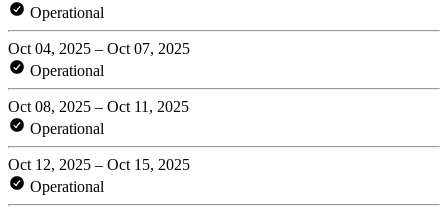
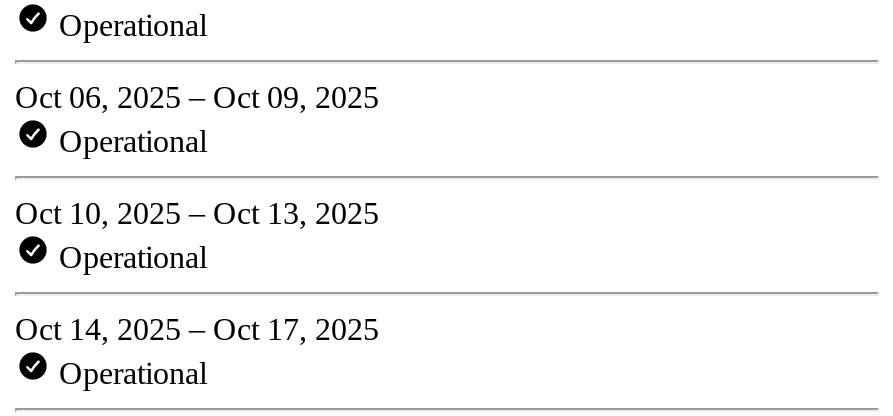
- Oct 04, 2025 – Oct 07, 2025
+ Oct 06, 2025 – Oct 09, 2025

- Oct 08, 2025 – Oct 11, 2025
+ Oct 10, 2025 – Oct 13, 2025

- Oct 12, 2025 – Oct 15, 2025
+ Oct 14, 2025 – Oct 17, 2025
